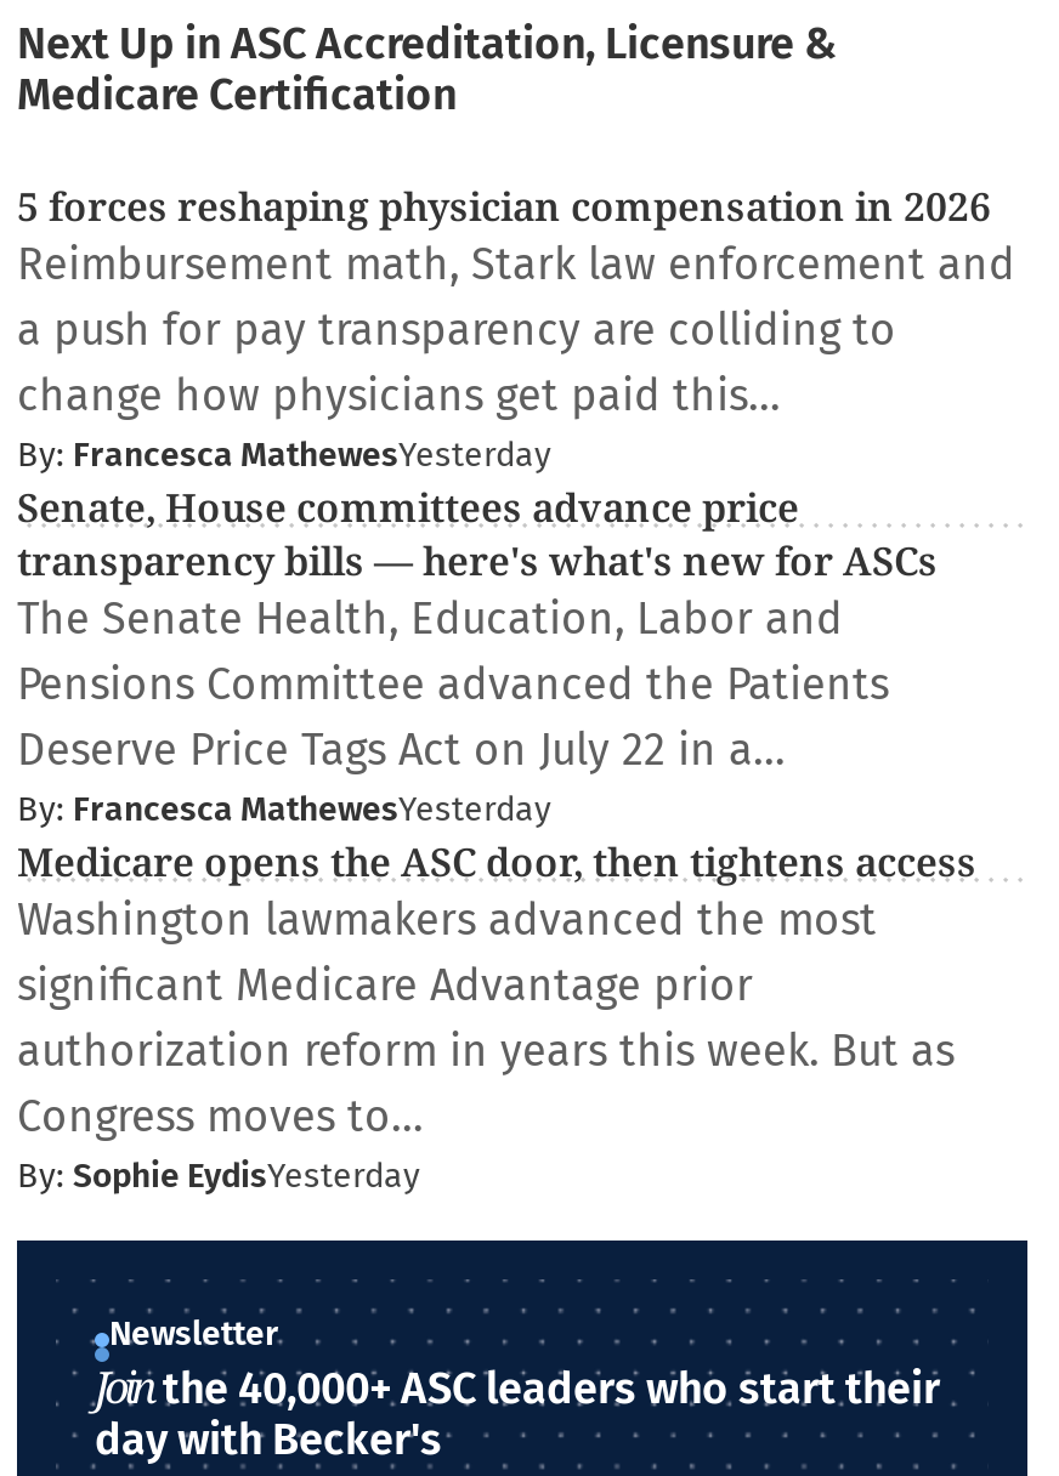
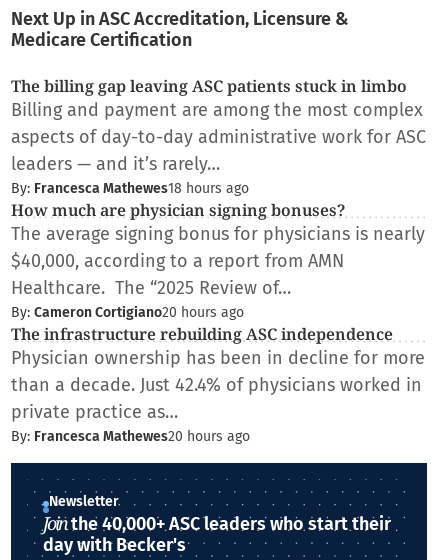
- 5 forces reshaping physician compensation in 2026
- Reimbursement math, Stark law enforcement and
- a push for pay transparency are colliding to
- change how physicians get paid this…
- By: Francesca MathewesYesterday
- Senate, House committees advance price
- transparency bills — here's what's new for ASCs
- The Senate Health, Education, Labor and
- Pensions Committee advanced the Patients
- Deserve Price Tags Act on July 22 in a…
- By: Francesca MathewesYesterday
- Medicare opens the ASC door, then tightens access
- Washington lawmakers advanced the most
- significant Medicare Advantage prior
- authorization reform in years this week. But as
- Congress moves to…
- By: Sophie EydisYesterday
+ The billing gap leaving ASC patients stuck in limbo
+ Billing and payment are among the most complex
+ aspects of day-to-day administrative work for ASC
+ leaders — and it’s rarely…
+ By: Francesca Mathewes18 hours ago
+ How much are physician signing bonuses?
+ The average signing bonus for physicians is nearly
+ $40,000, according to a report from AMN
+ Healthcare. The “2025 Review of…
+ By: Cameron Cortigiano20 hours ago
+ The infrastructure rebuilding ASC independence
+ Physician ownership has been in decline for more
+ than a decade. Just 42.4% of physicians worked in
+ private practice as…
+ By: Francesca Mathewes20 hours ago
